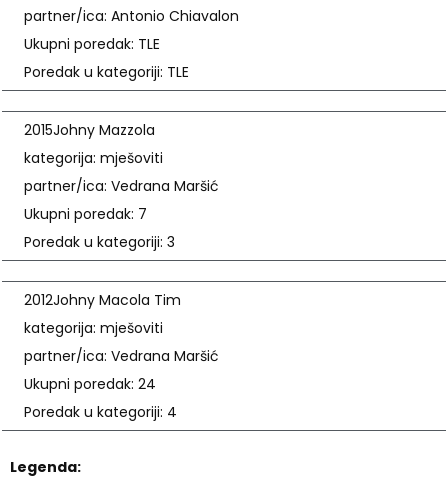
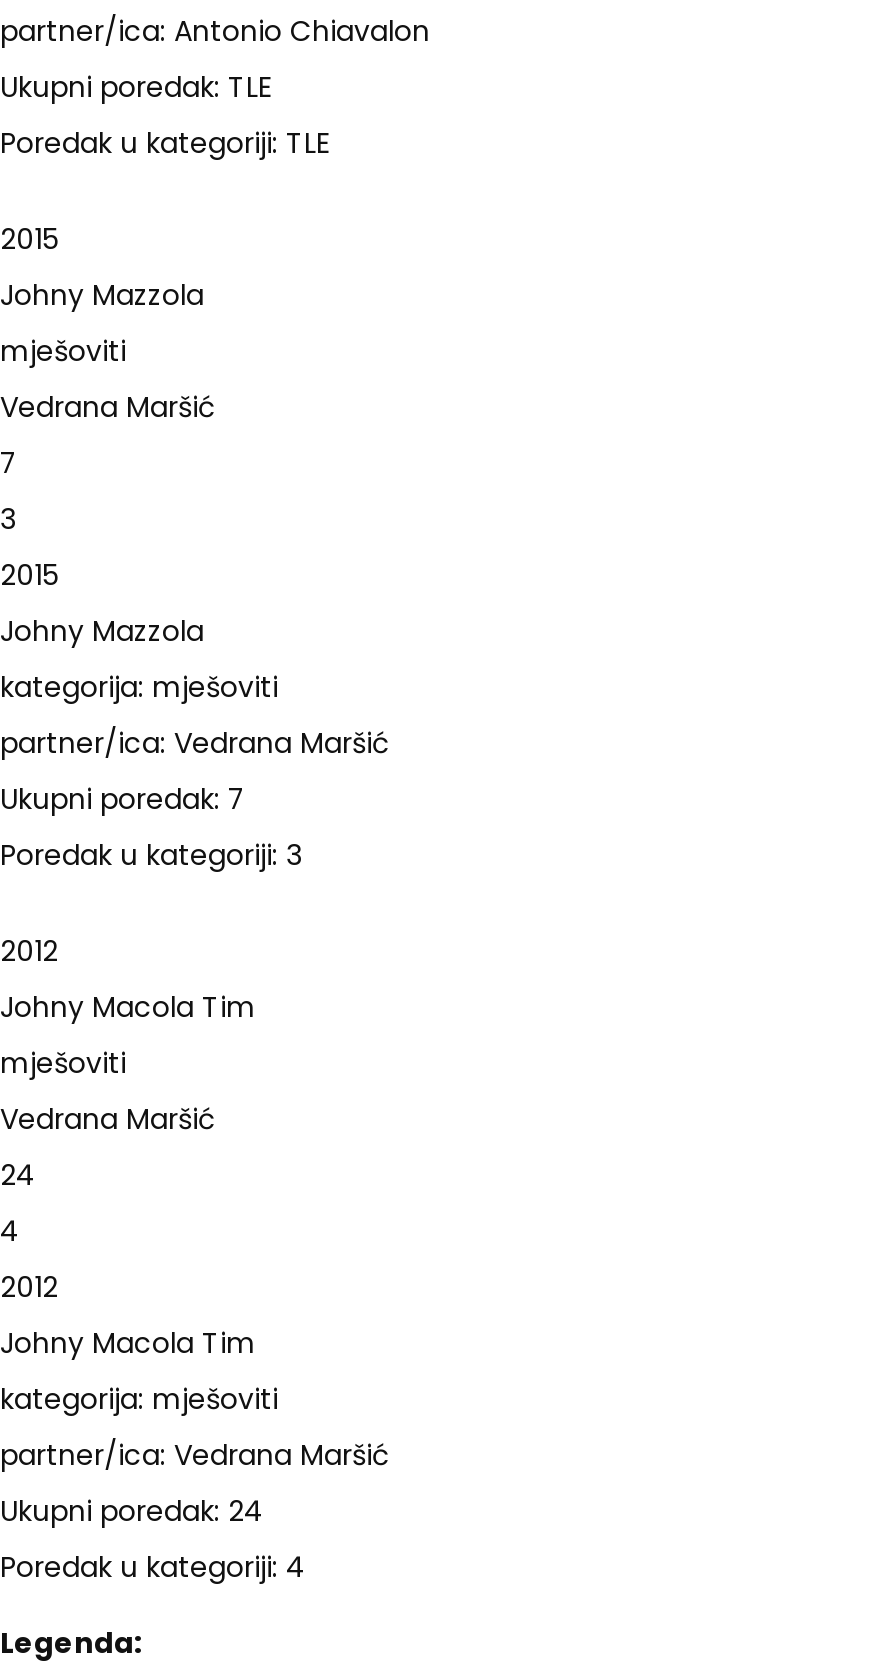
- 2015Johny Mazzola
+ 2015
+ Johny Mazzola
+ mješoviti
+ Vedrana Maršić
+ 7
+ 3
+ 2015
+ Johny Mazzola

- 2012Johny Macola Tim
+ 2012
+ Johny Macola Tim
+ mješoviti
+ Vedrana Maršić
+ 24
+ 4
+ 2012
+ Johny Macola Tim

moved down: kategorija: mješoviti | partner/ica: Vedrana Maršić | Ukupni poredak: 24 | Poredak u kategoriji: 4
